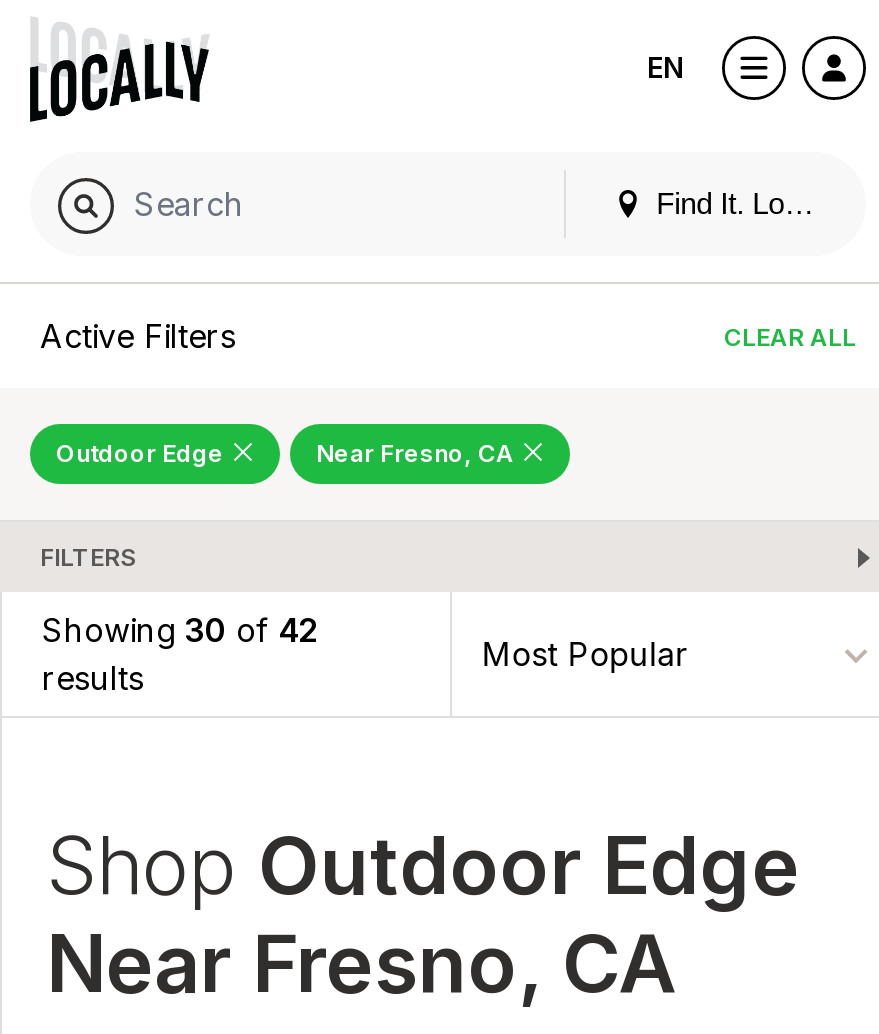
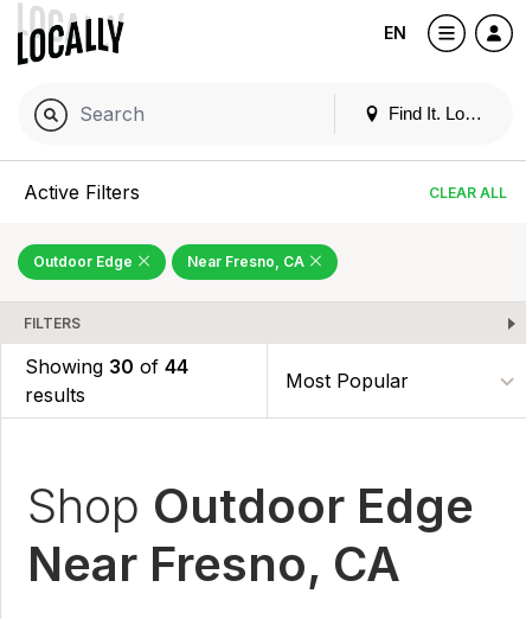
- Showing 30 of 42
+ Showing 30 of 44
